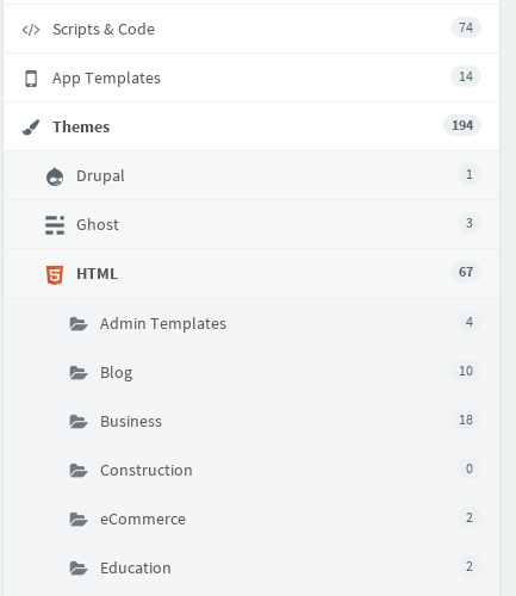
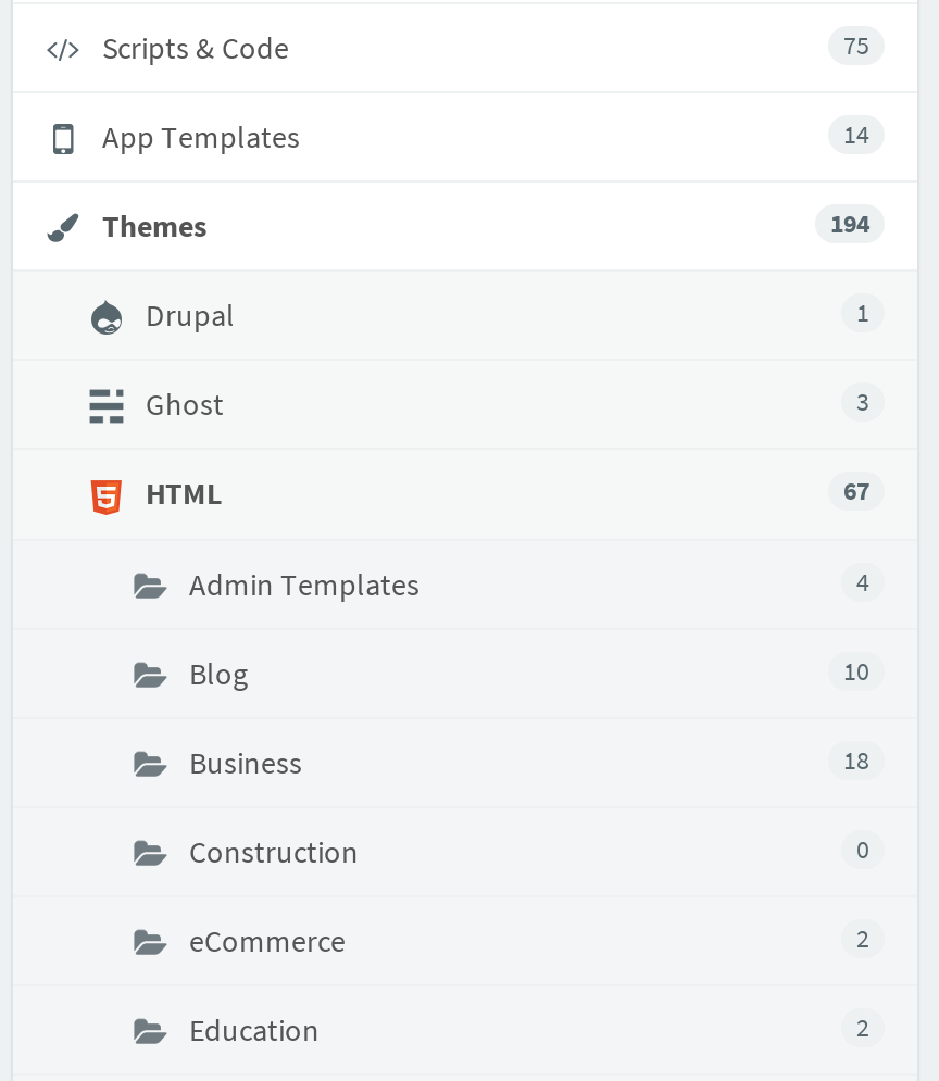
- 74
+ 75
